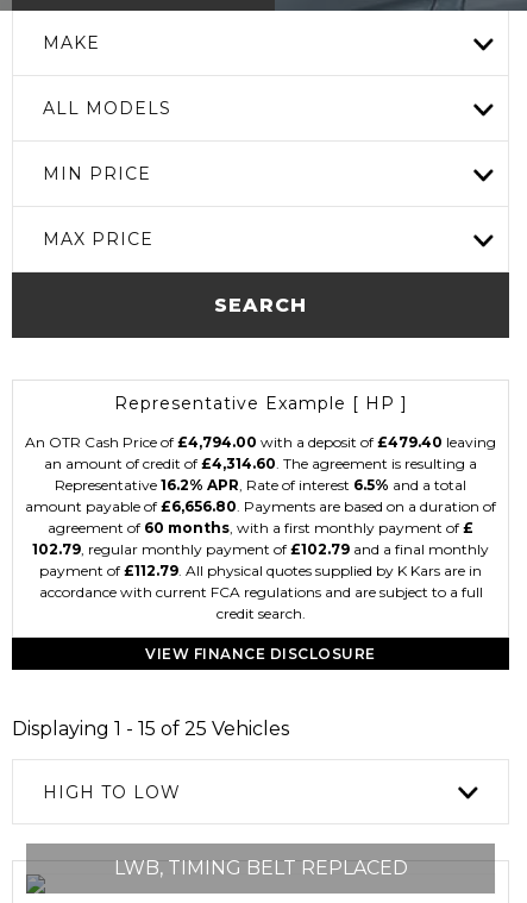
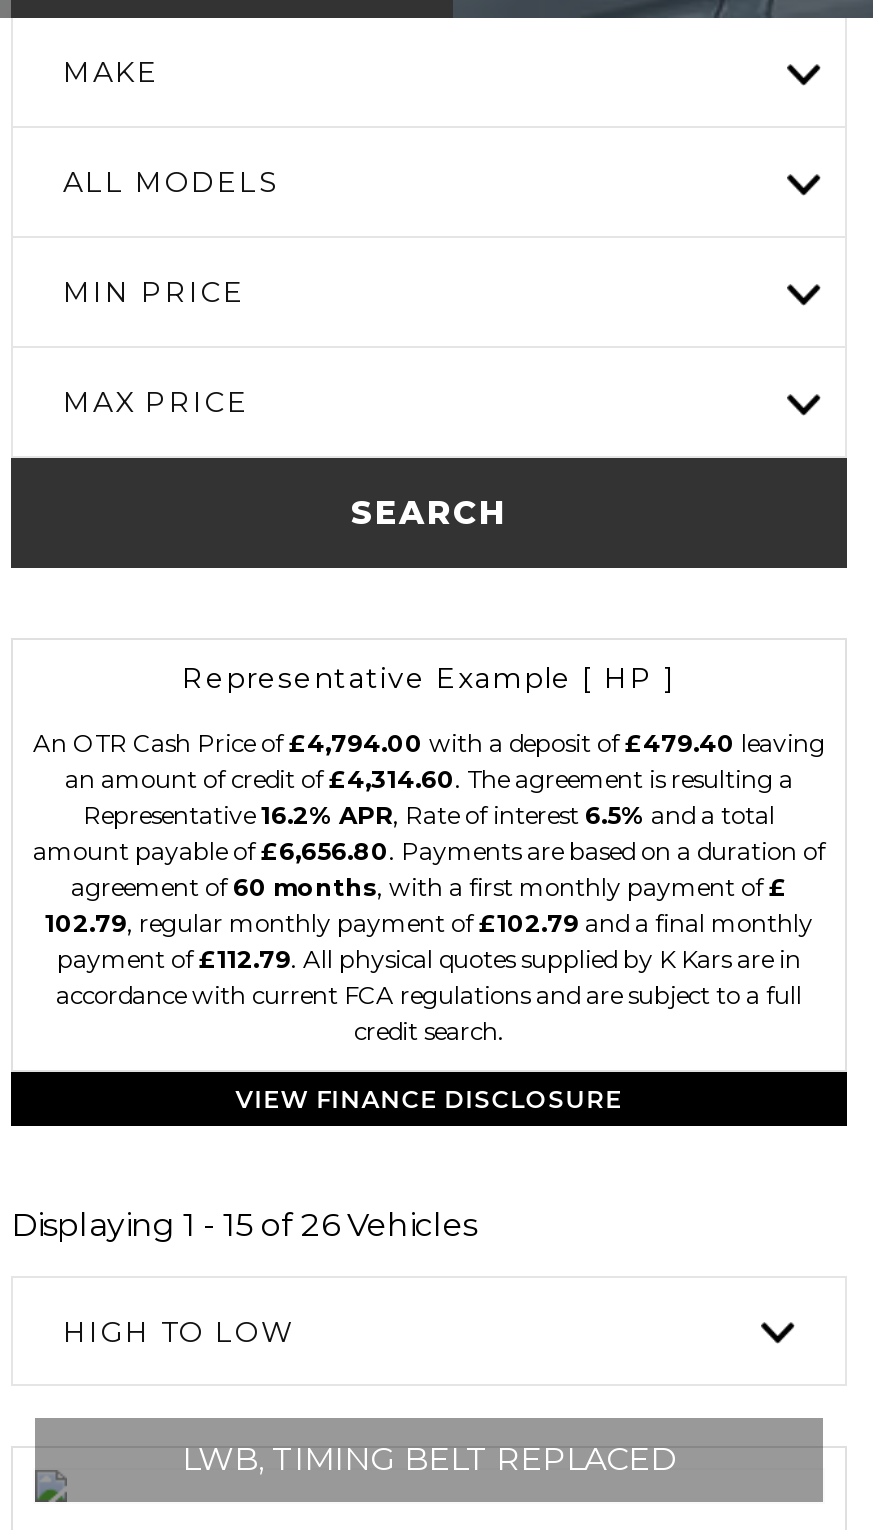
- Displaying 1 - 15 of 25 Vehicles
+ Displaying 1 - 15 of 26 Vehicles
